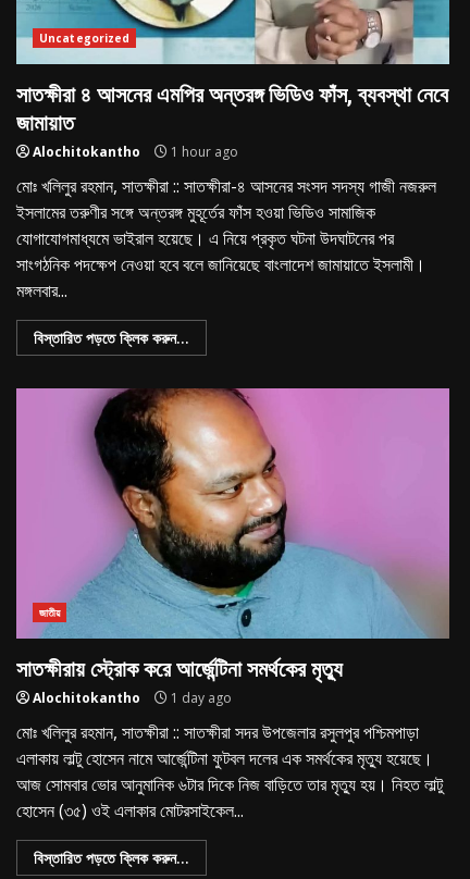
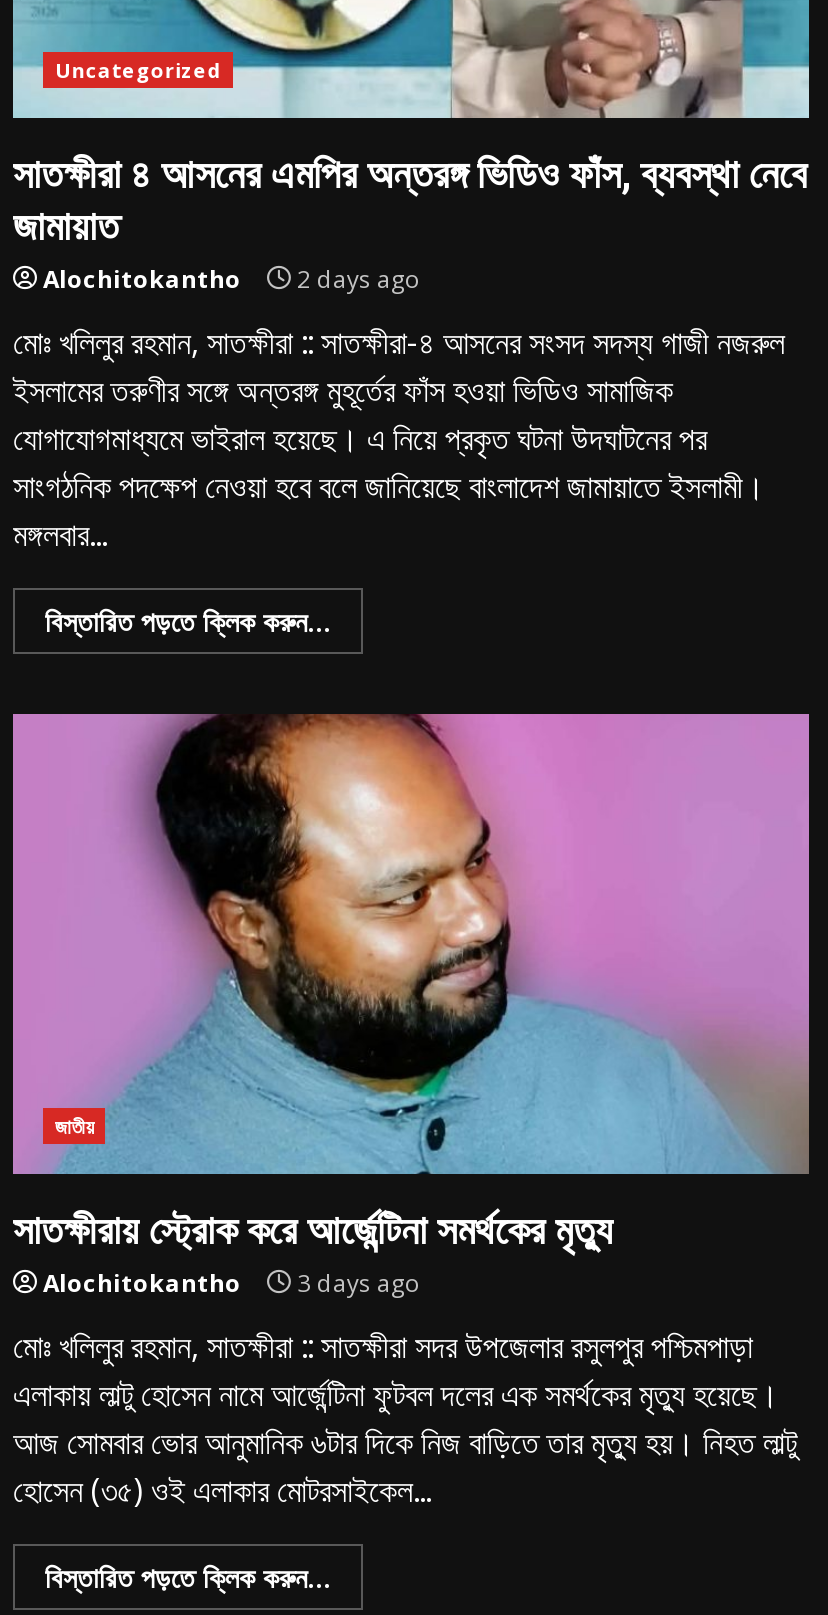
- Alochitokantho 1 hour ago
+ Alochitokantho 2 days ago

- Alochitokantho 1 day ago
+ Alochitokantho 3 days ago
